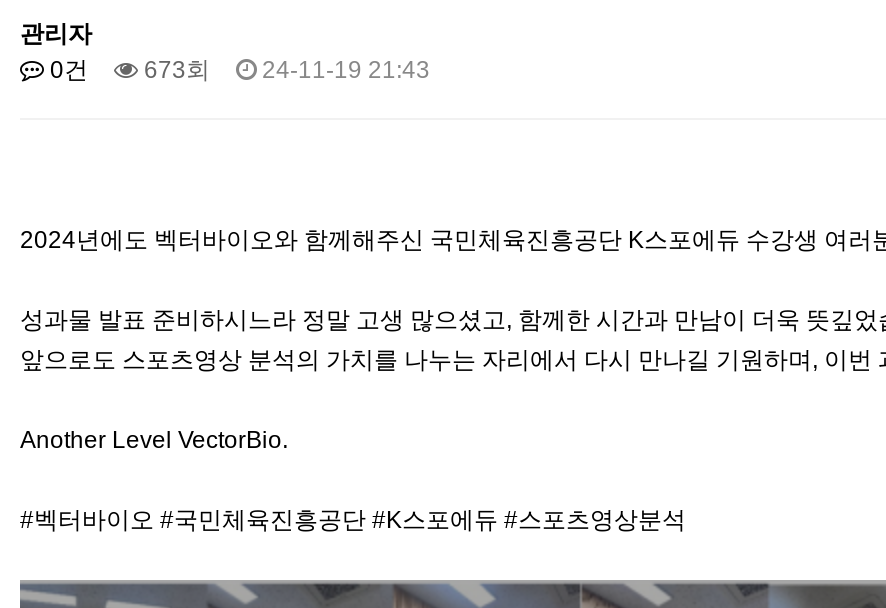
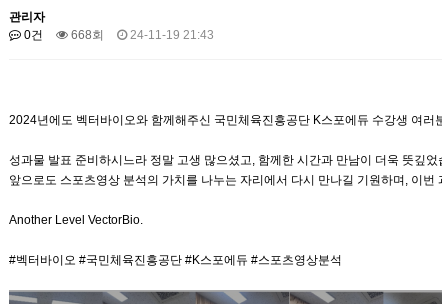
- 0건 673회 24-11-19 21:43
+ 0건 668회 24-11-19 21:43
